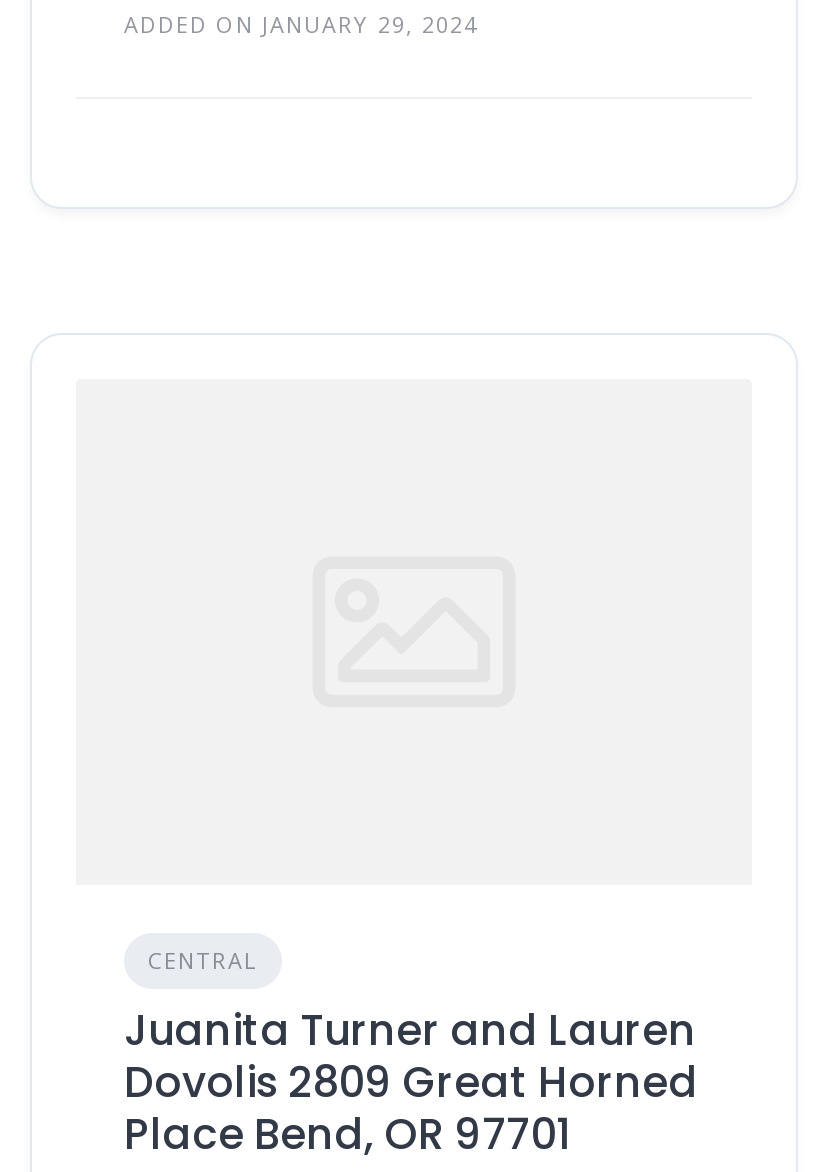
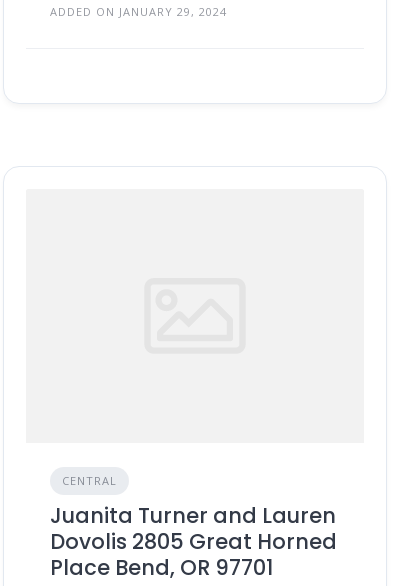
- Dovolis 2809 Great Horned
+ Dovolis 2805 Great Horned
